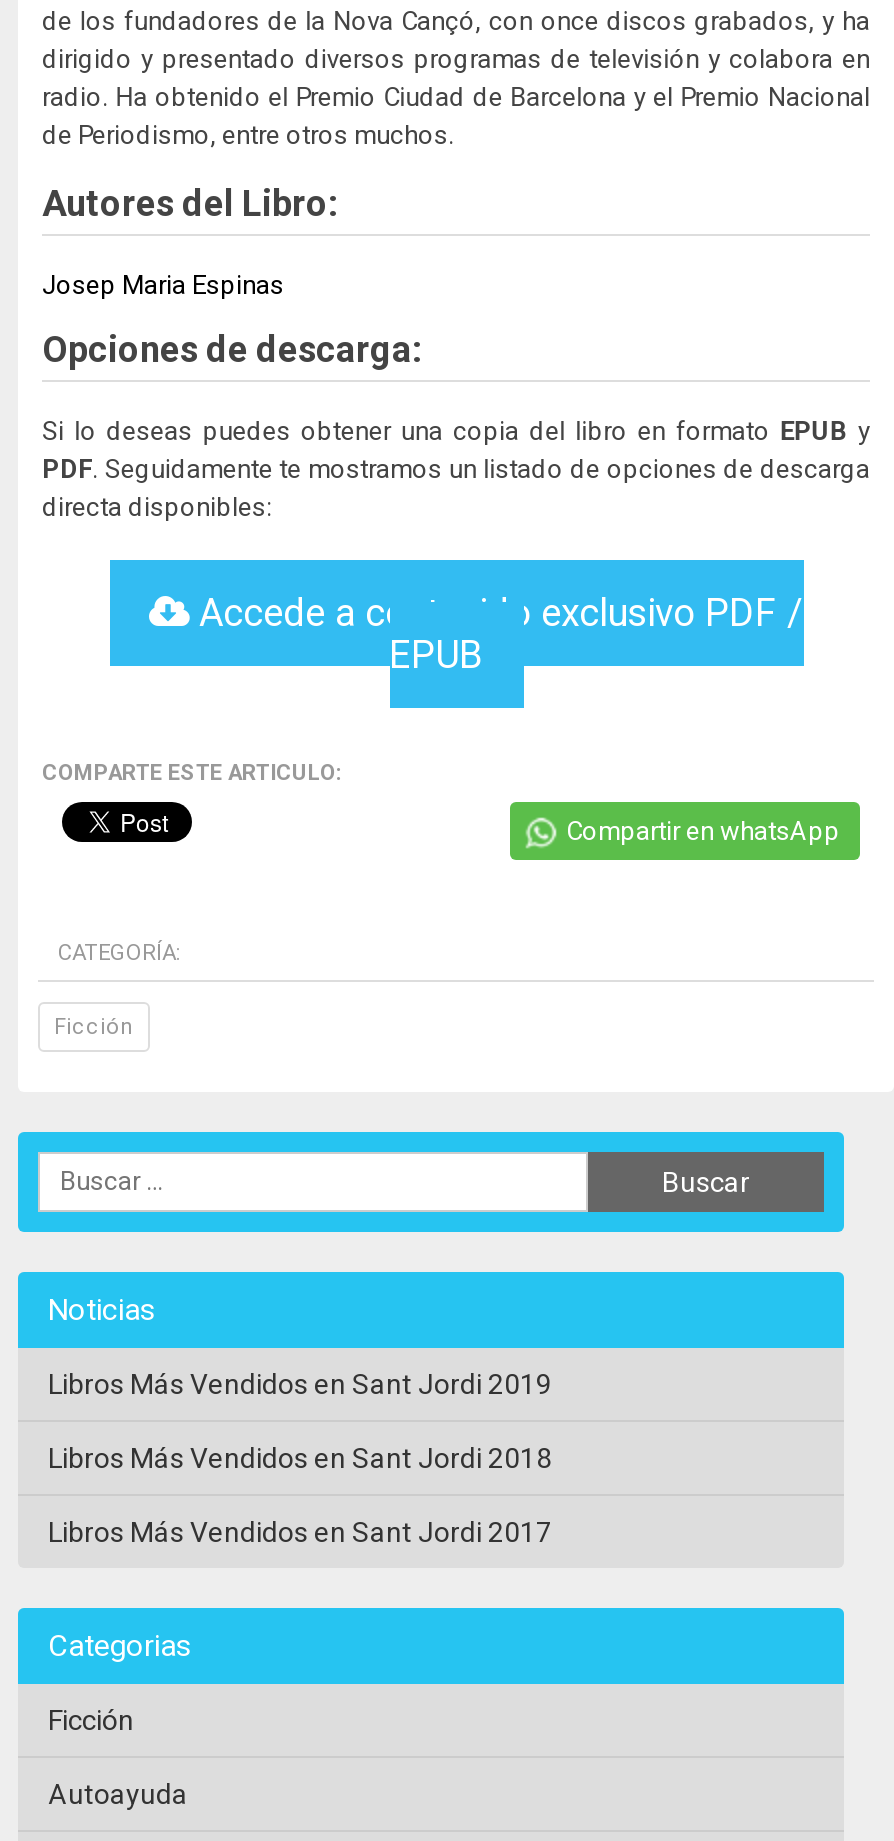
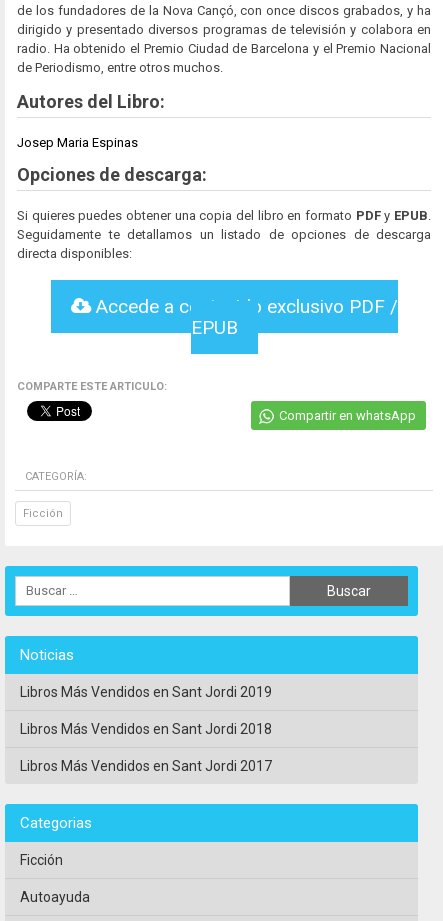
- Si lo deseas puedes obtener una copia del libro en formato EPUB y
- PDF. Seguidamente te mostramos un listado de opciones de descarga
+ Si quieres puedes obtener una copia del libro en formato PDF y EPUB.
+ Seguidamente te detallamos un listado de opciones de descarga
